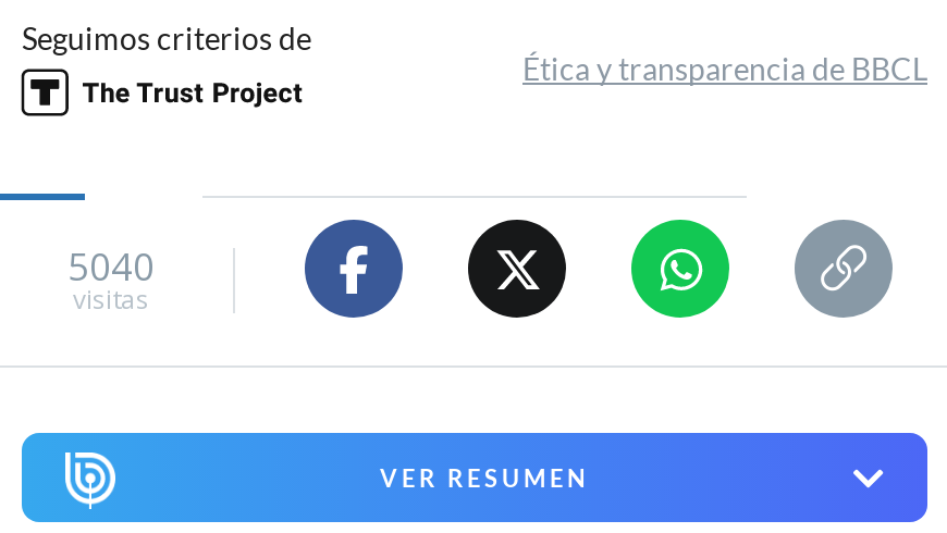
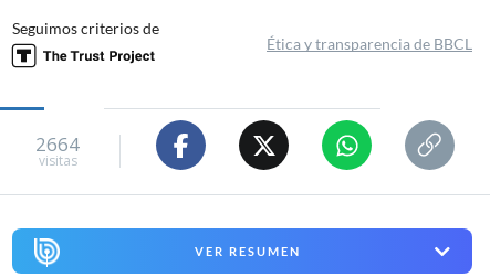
- 5040
+ 2664
